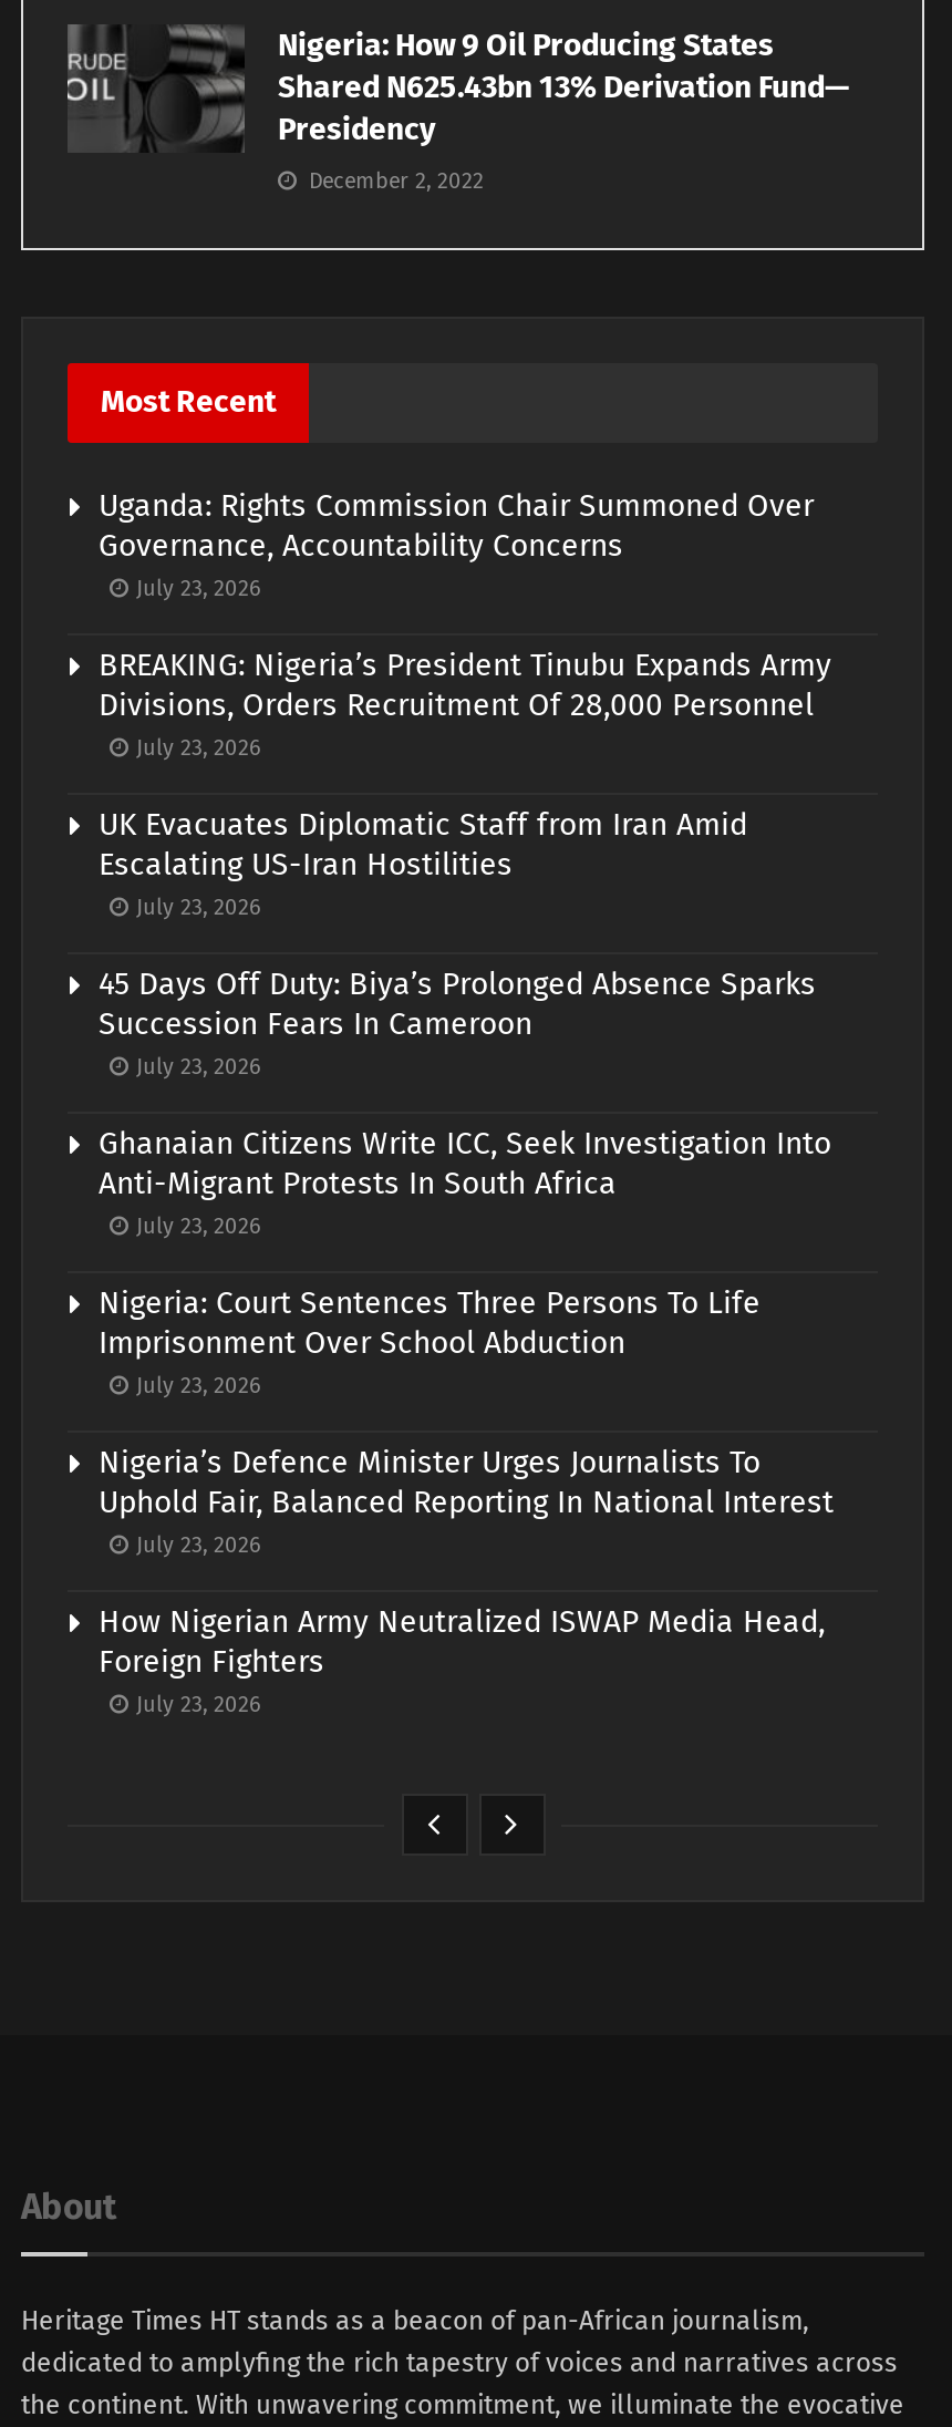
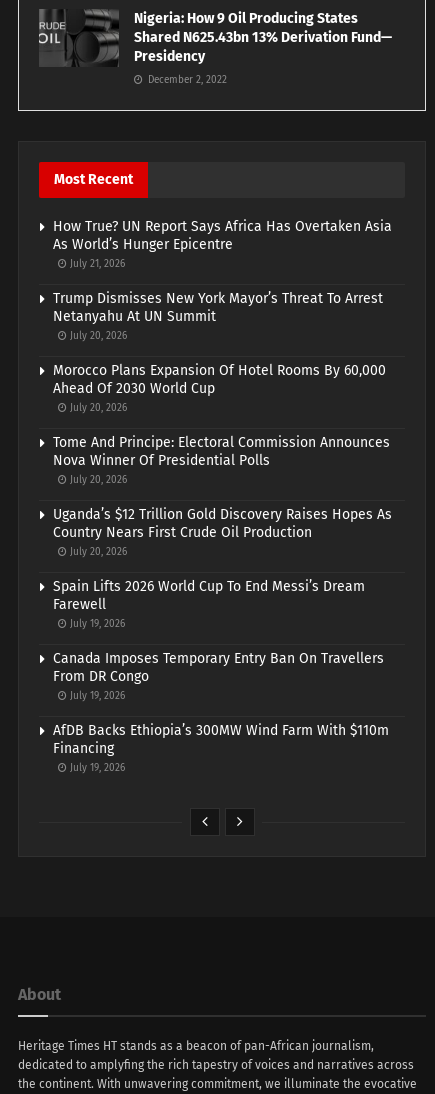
- Uganda: Rights Commission Chair Summoned Over
- Governance, Accountability Concerns
- July 23, 2026
+ How True? UN Report Says Africa Has Overtaken Asia
+ As World’s Hunger Epicentre
+ July 21, 2026

- BREAKING: Nigeria’s President Tinubu Expands Army
- Divisions, Orders Recruitment Of 28,000 Personnel
- July 23, 2026
+ Trump Dismisses New York Mayor’s Threat To Arrest
+ Netanyahu At UN Summit
+ July 20, 2026

- UK Evacuates Diplomatic Staff from Iran Amid
- Escalating US-Iran Hostilities
- July 23, 2026
+ Morocco Plans Expansion Of Hotel Rooms By 60,000
+ Ahead Of 2030 World Cup
+ July 20, 2026

- 45 Days Off Duty: Biya’s Prolonged Absence Sparks
- Succession Fears In Cameroon
- July 23, 2026
+ Tome And Principe: Electoral Commission Announces
+ Nova Winner Of Presidential Polls
+ July 20, 2026

- Ghanaian Citizens Write ICC, Seek Investigation Into
- Anti-Migrant Protests In South Africa
- July 23, 2026
+ Uganda’s $12 Trillion Gold Discovery Raises Hopes As
+ Country Nears First Crude Oil Production
+ July 20, 2026

- Nigeria: Court Sentences Three Persons To Life
- Imprisonment Over School Abduction
- July 23, 2026
+ Spain Lifts 2026 World Cup To End Messi’s Dream
+ Farewell
+ July 19, 2026

- Nigeria’s Defence Minister Urges Journalists To
- Uphold Fair, Balanced Reporting In National Interest
- July 23, 2026
+ Canada Imposes Temporary Entry Ban On Travellers
+ From DR Congo
+ July 19, 2026

- How Nigerian Army Neutralized ISWAP Media Head,
- Foreign Fighters
- July 23, 2026
+ AfDB Backs Ethiopia’s 300MW Wind Farm With $110m
+ Financing
+ July 19, 2026
